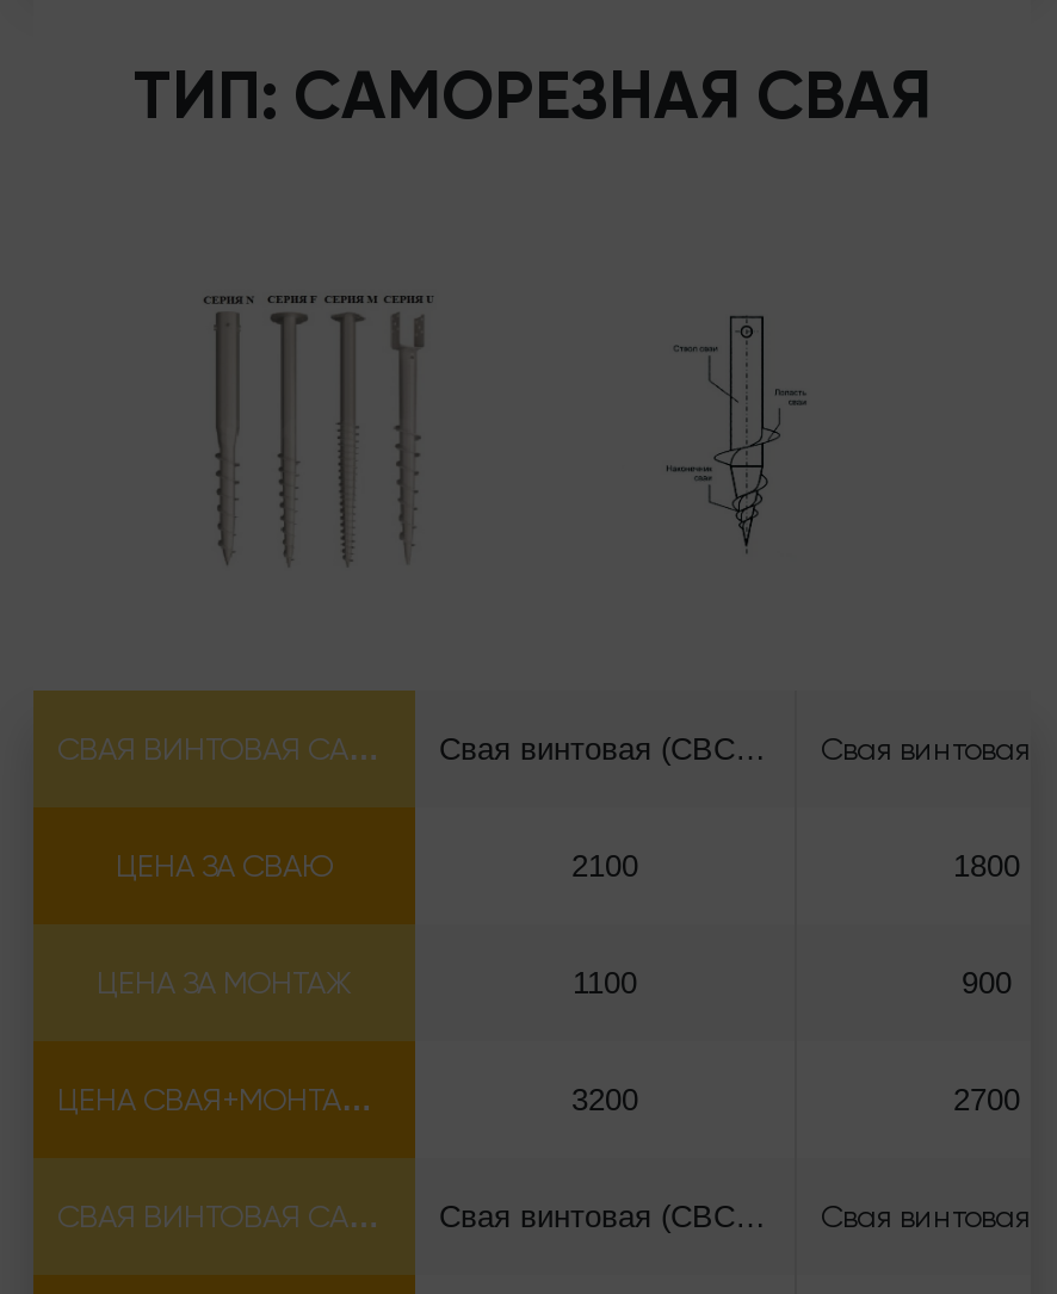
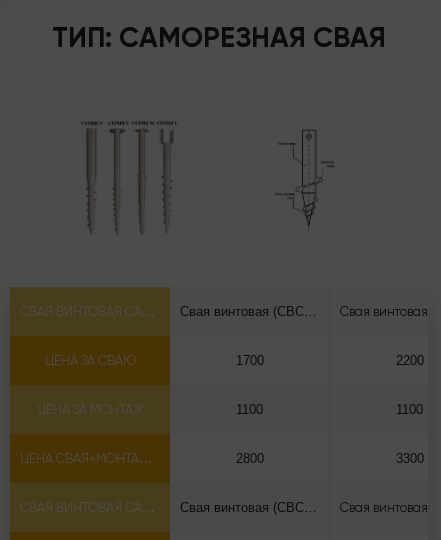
- 2100
+ 1700

- 1800
+ 2200

- 900
+ 1100

- 3200
+ 2800

- 2700
+ 3300
